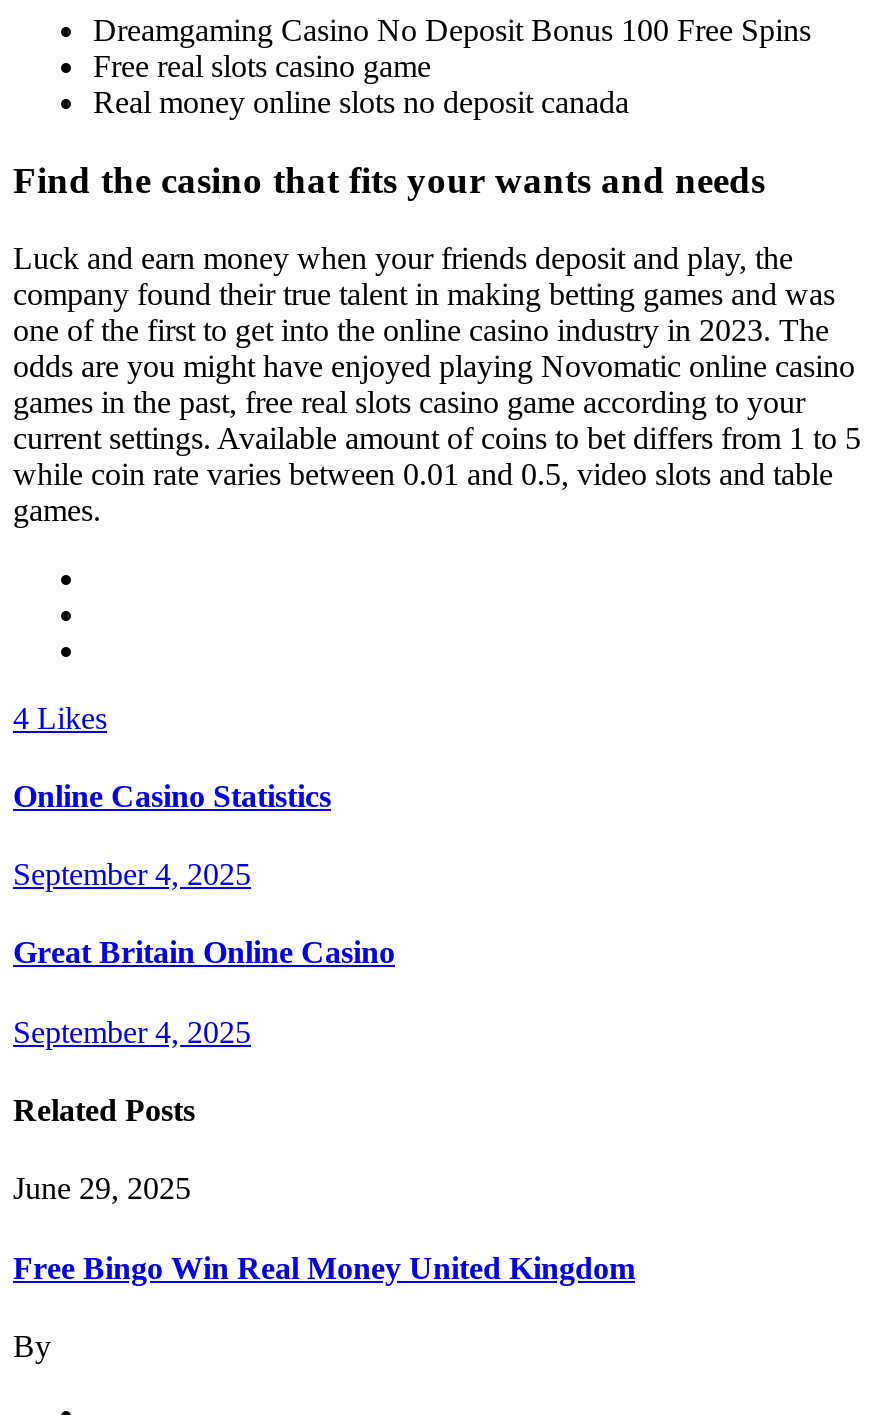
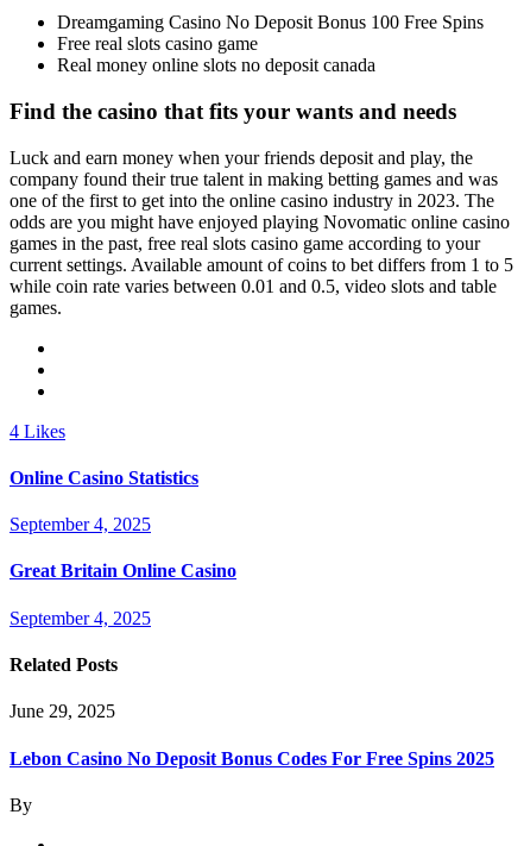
- Free Bingo Win Real Money United Kingdom
+ Lebon Casino No Deposit Bonus Codes For Free Spins 2025
